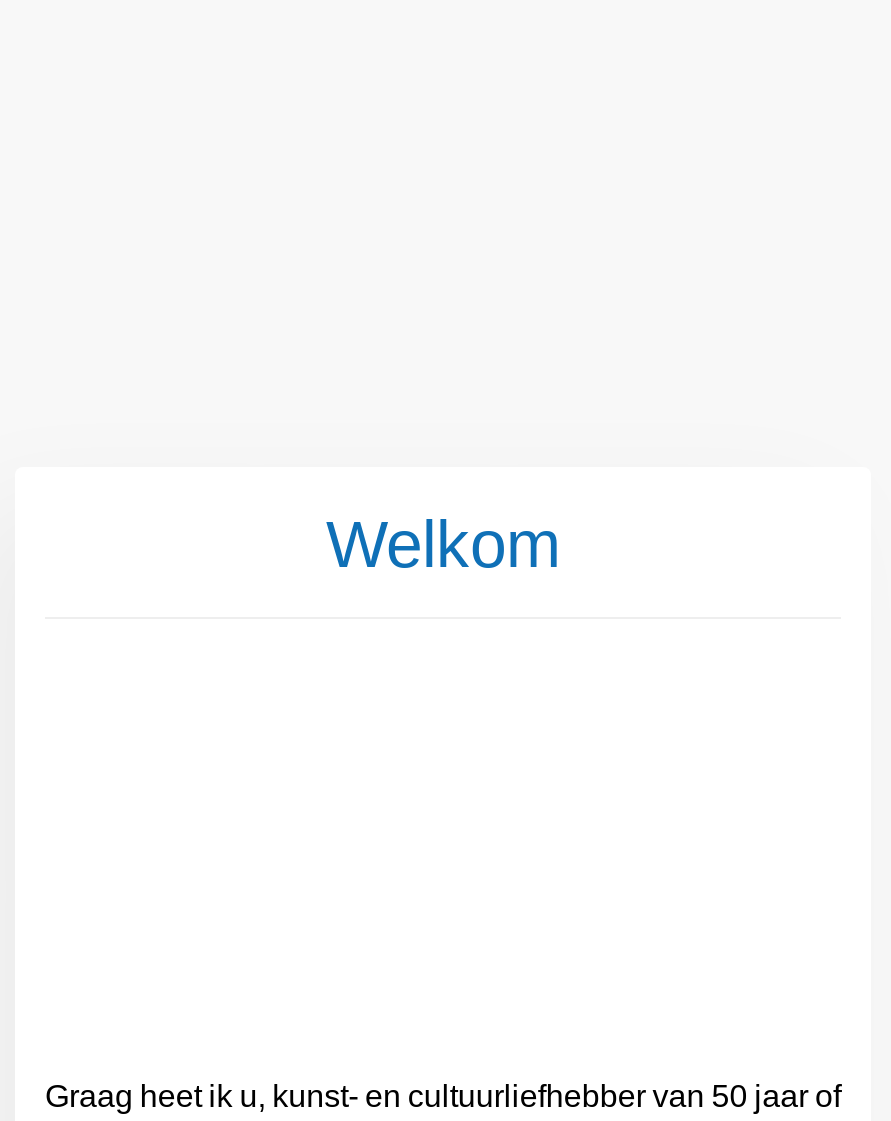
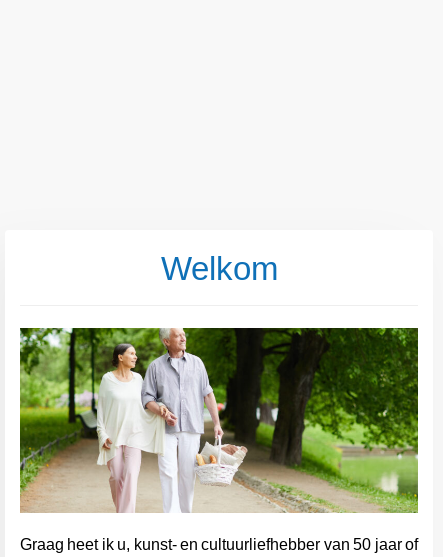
+ [image]
